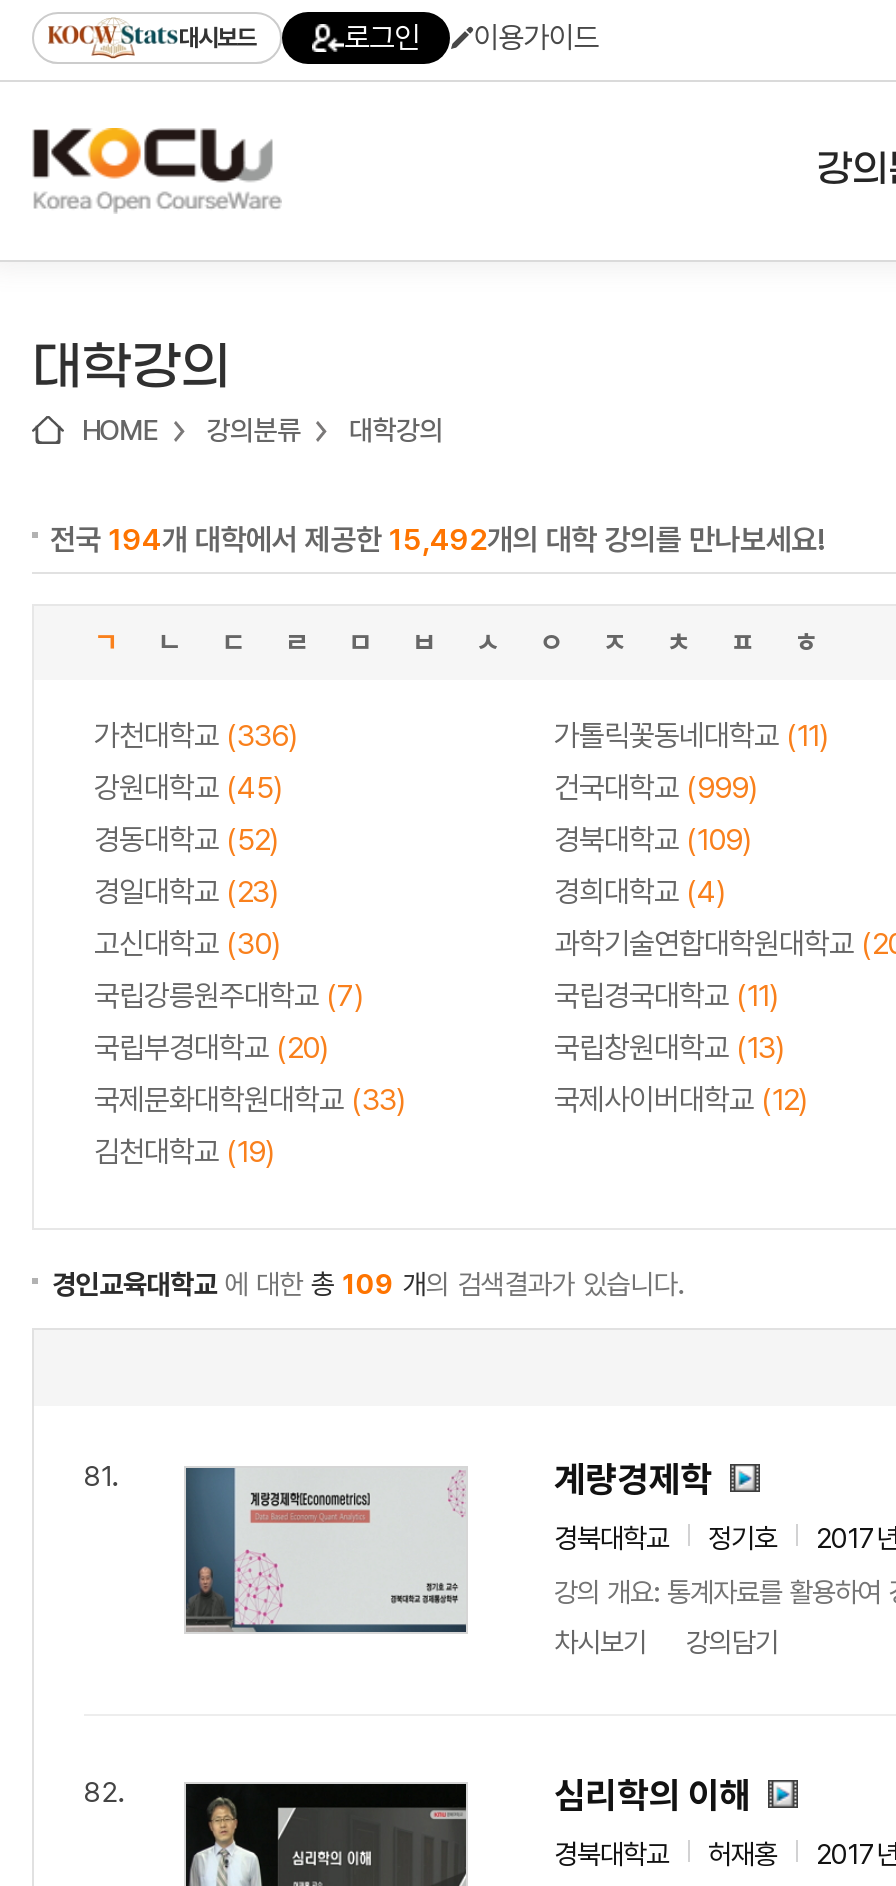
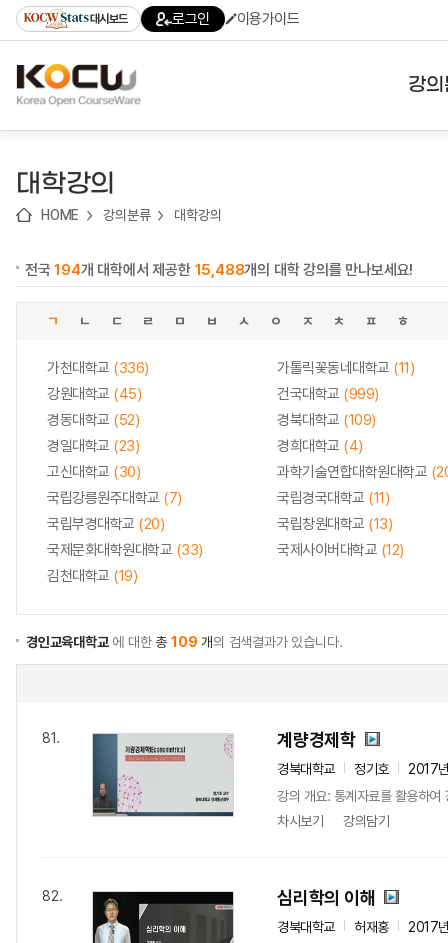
- 전국 194개 대학에서 제공한 15,492개의 대학 강의를 만나보세요!
+ 전국 194개 대학에서 제공한 15,488개의 대학 강의를 만나보세요!
